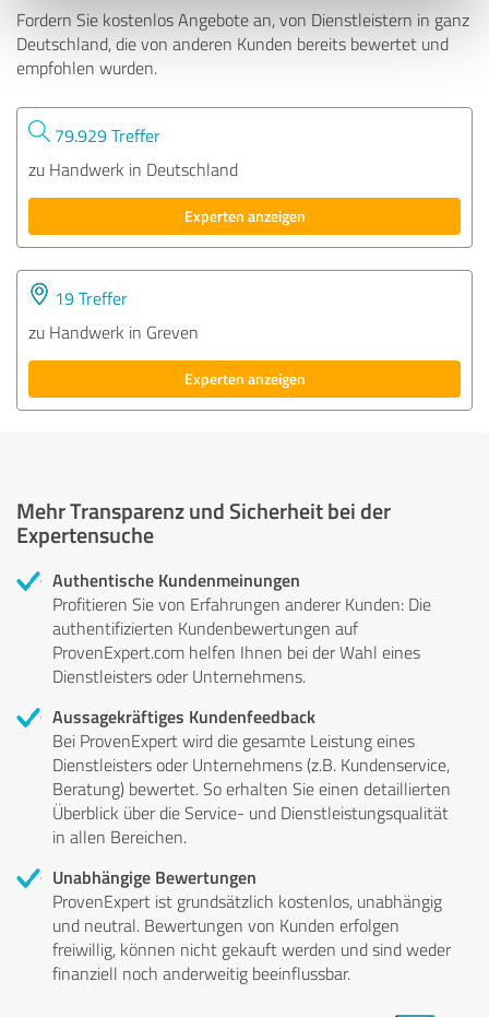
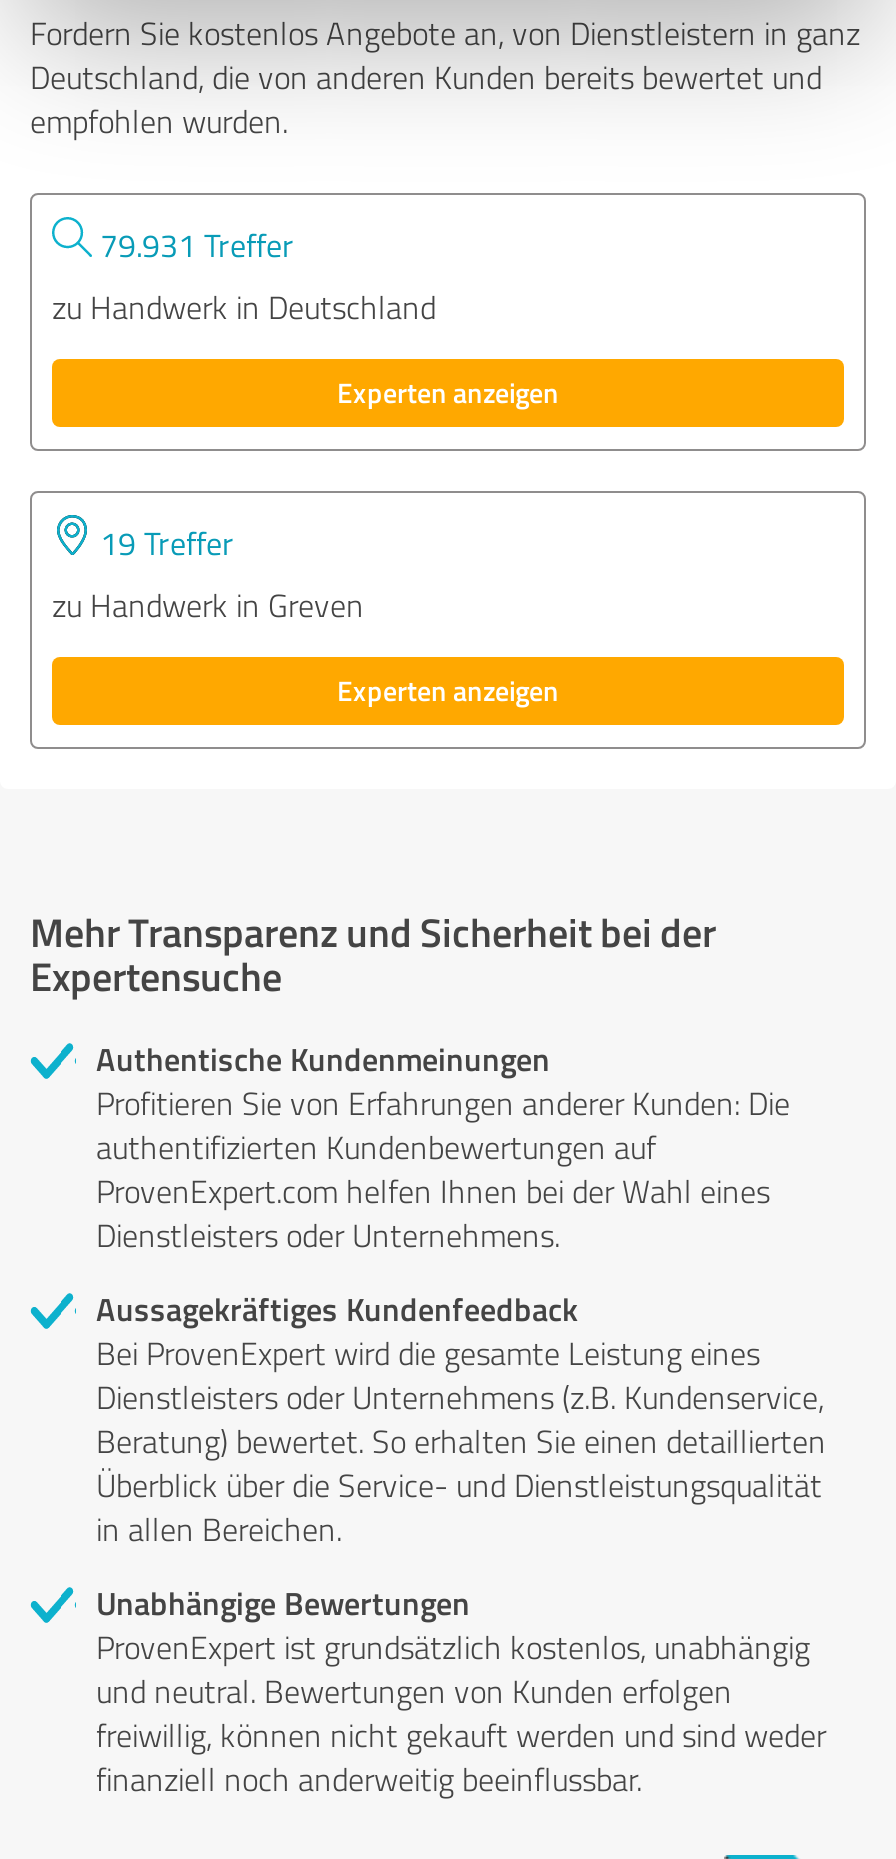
- 79.929 Treffer
+ 79.931 Treffer
